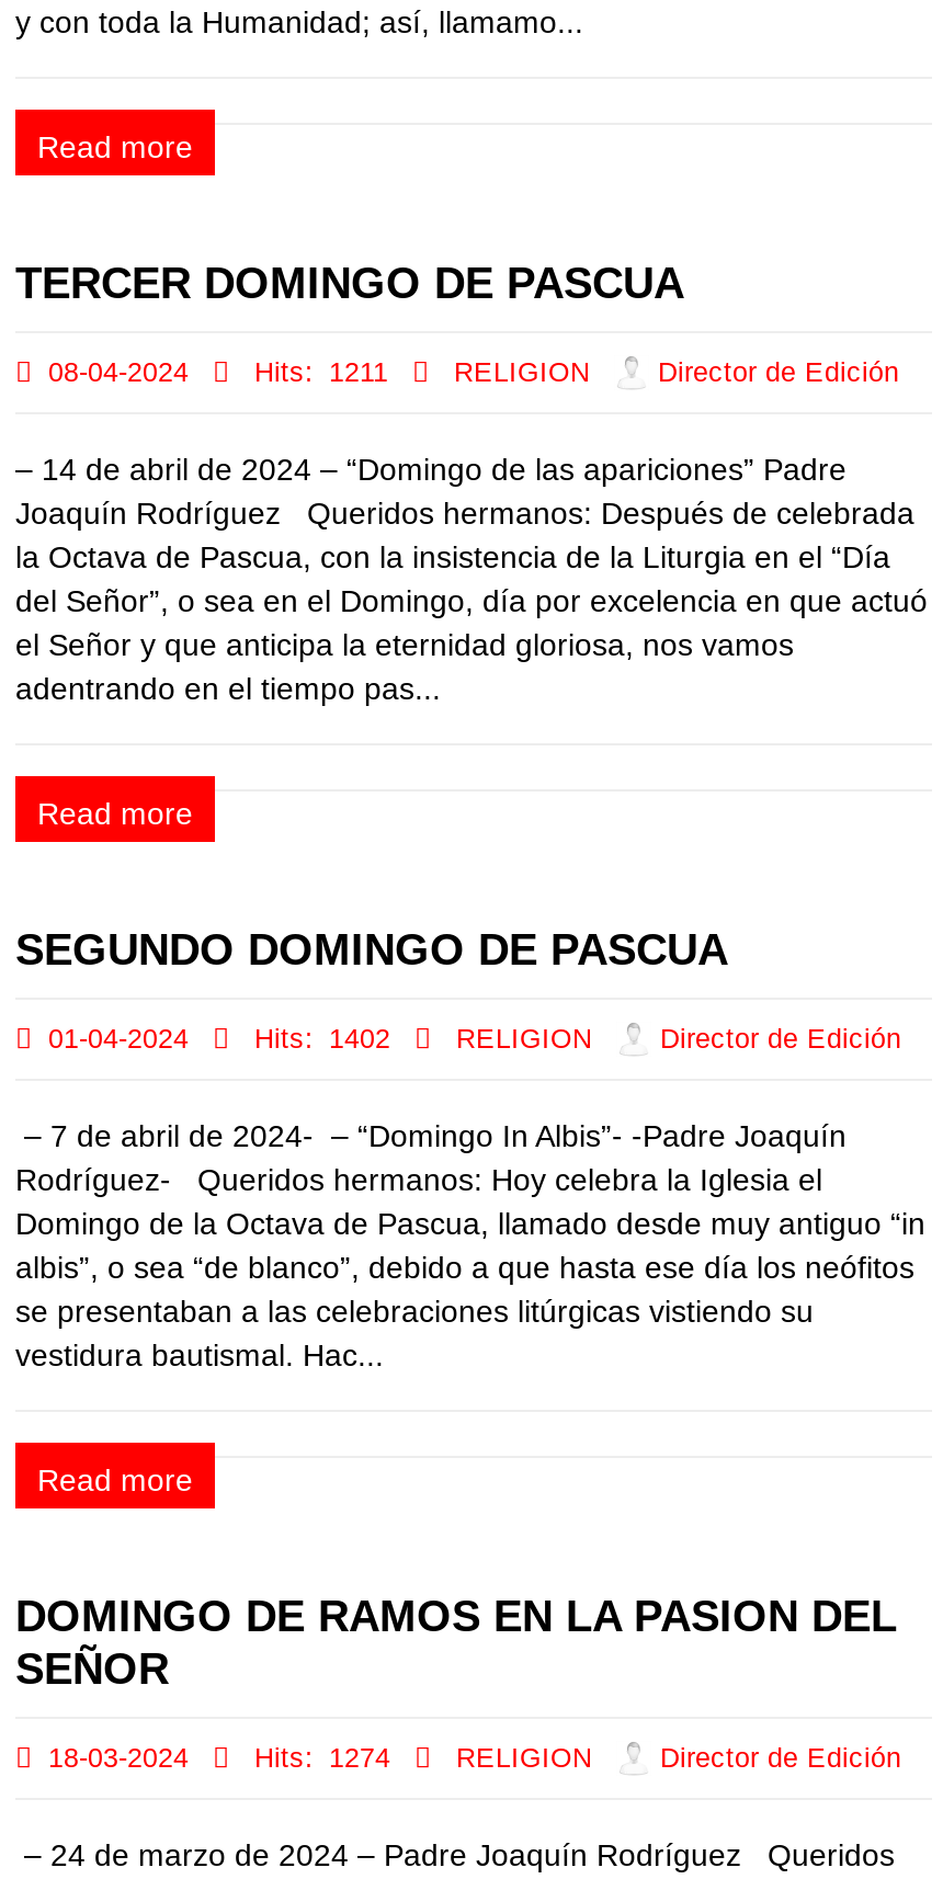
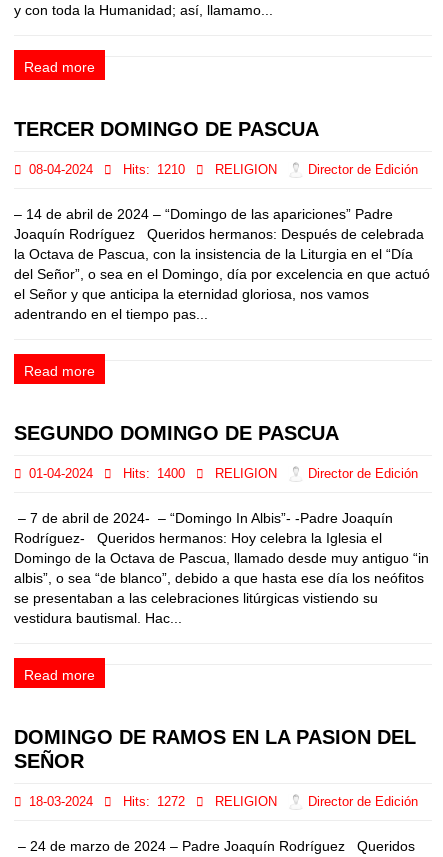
- Hits: 1211
+ Hits: 1210

- Hits: 1402
+ Hits: 1400

- Hits: 1274
+ Hits: 1272
